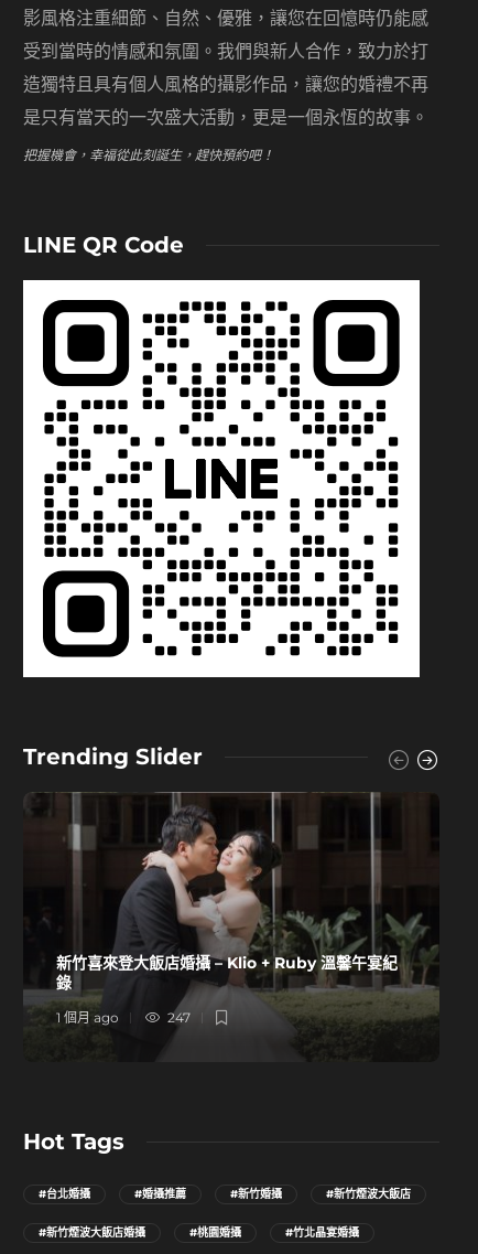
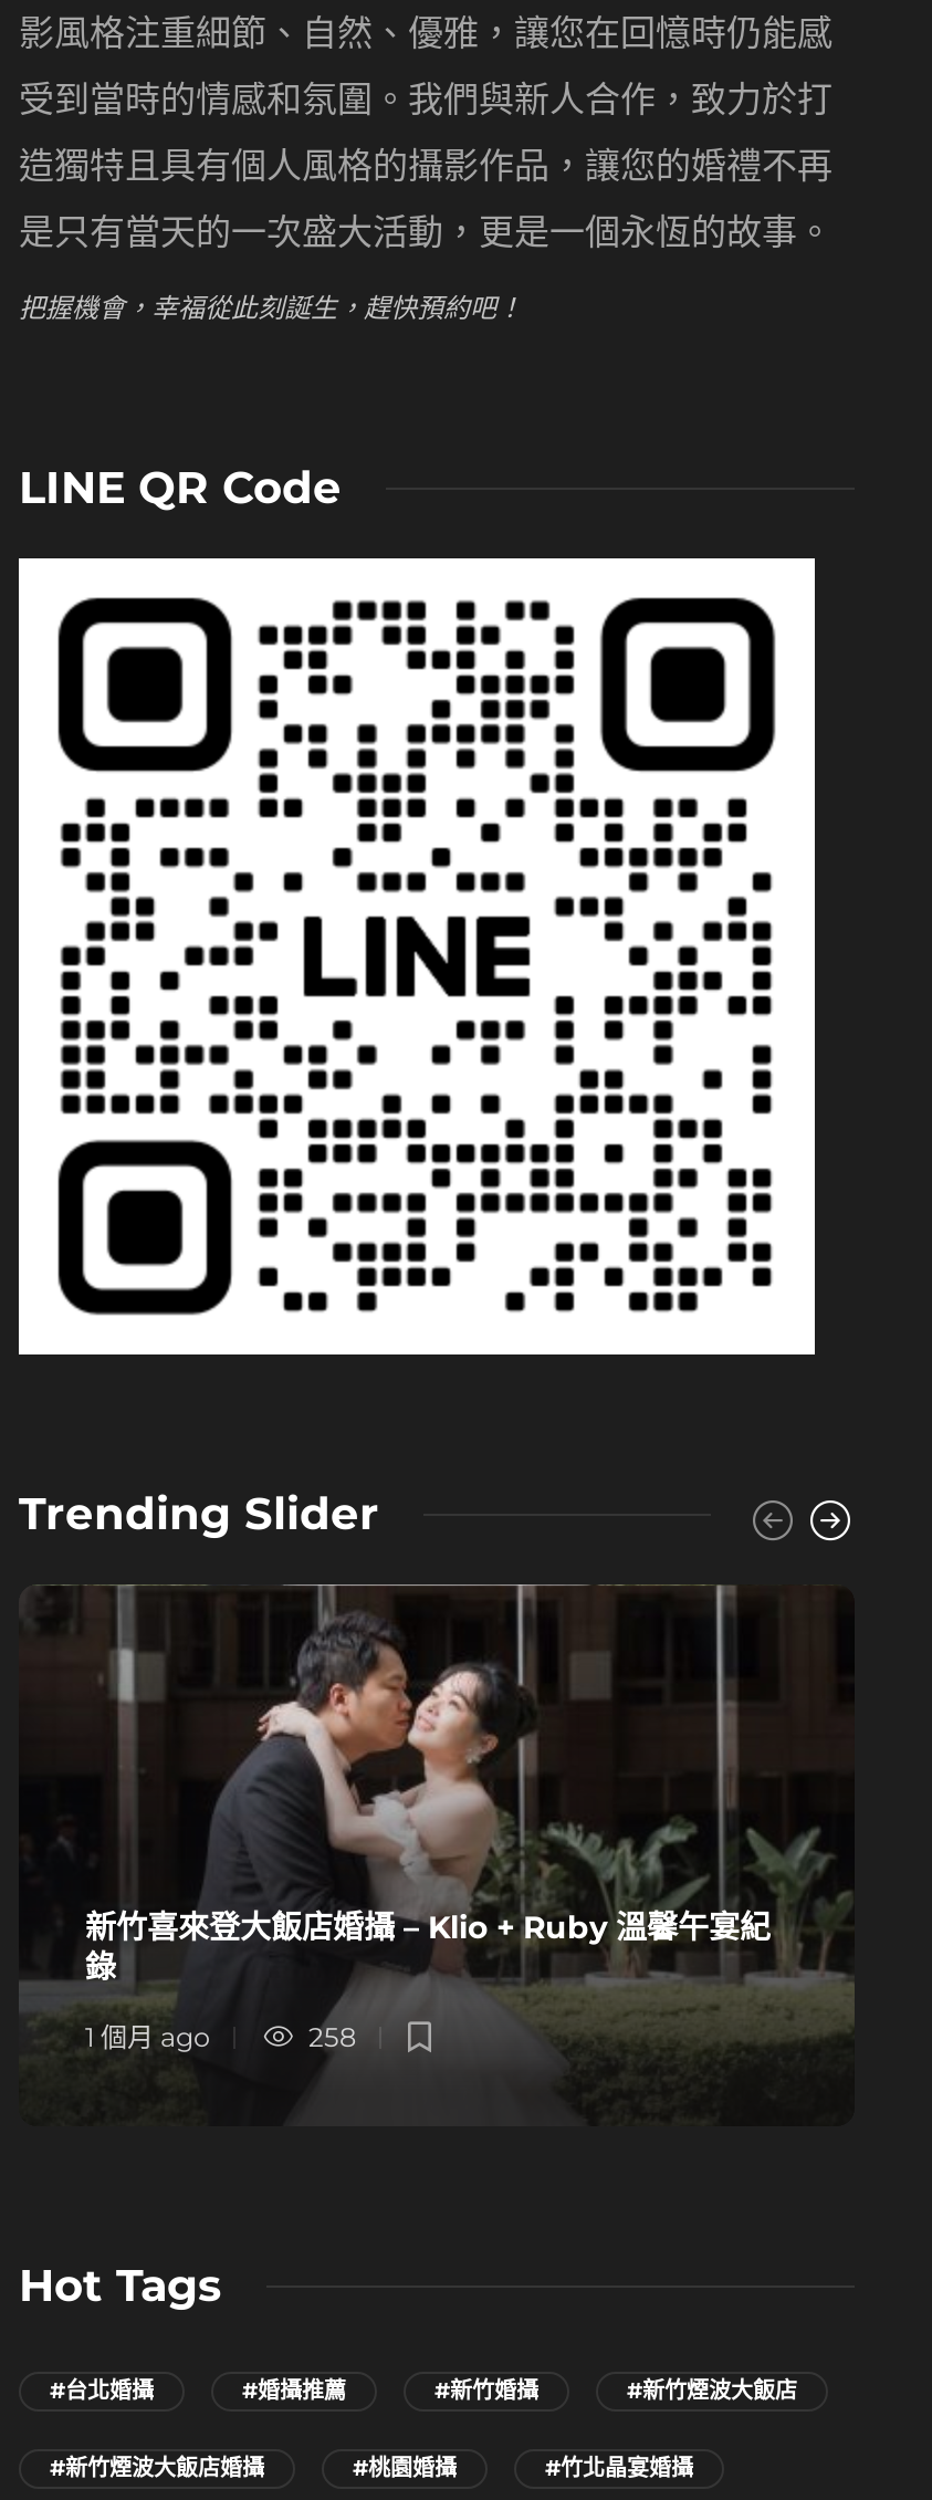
- 247
+ 258
